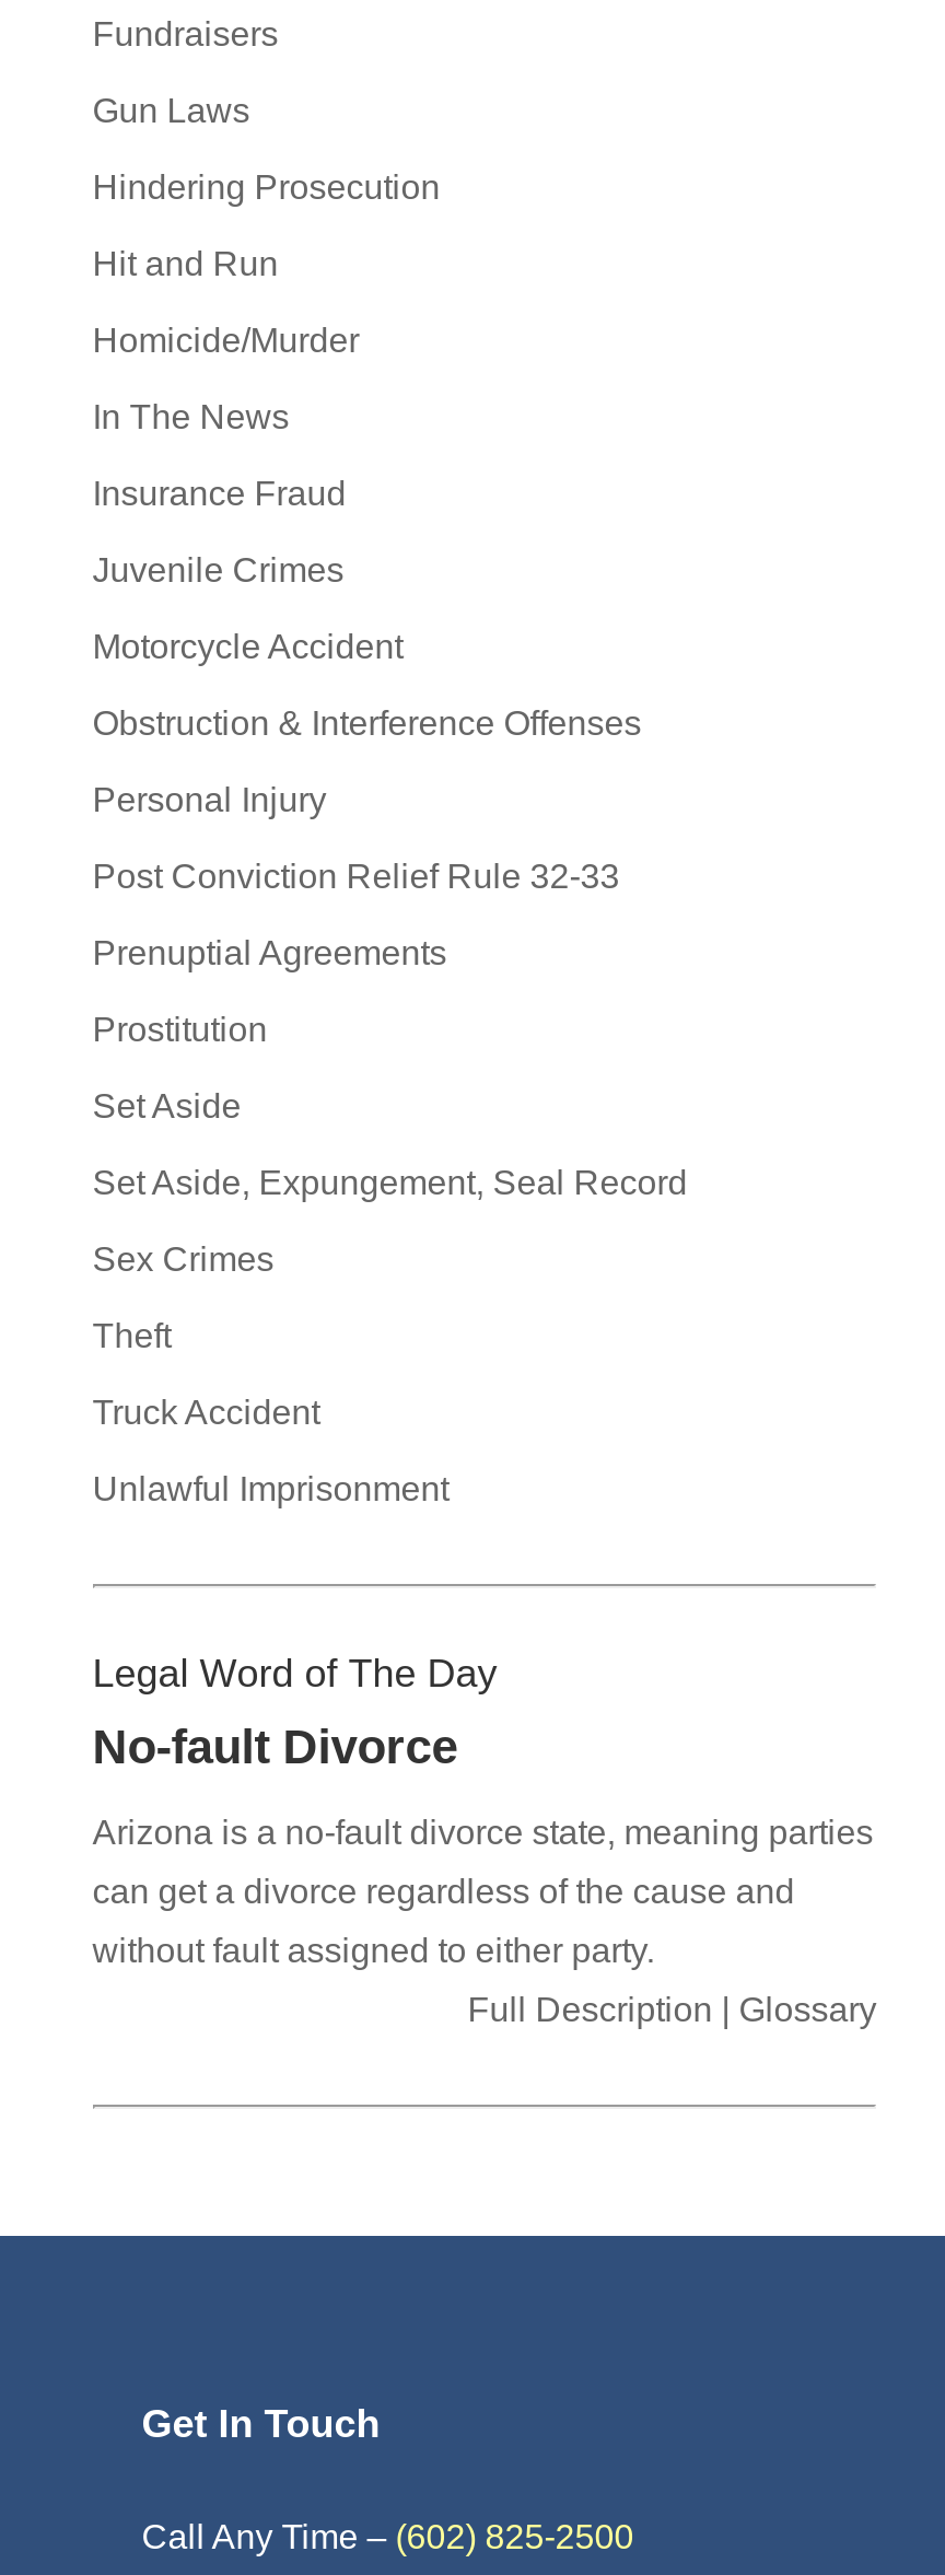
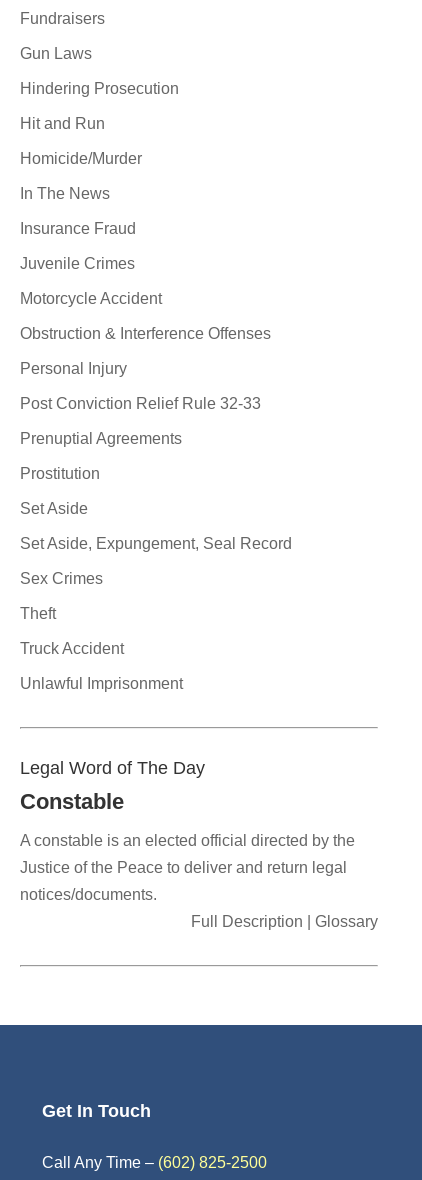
- No-fault Divorce
+ Constable

- Arizona is a no-fault divorce state, meaning parties
+ A constable is an elected official directed by the

- can get a divorce regardless of the cause and
+ Justice of the Peace to deliver and return legal

- without fault assigned to either party.
+ notices/documents.
